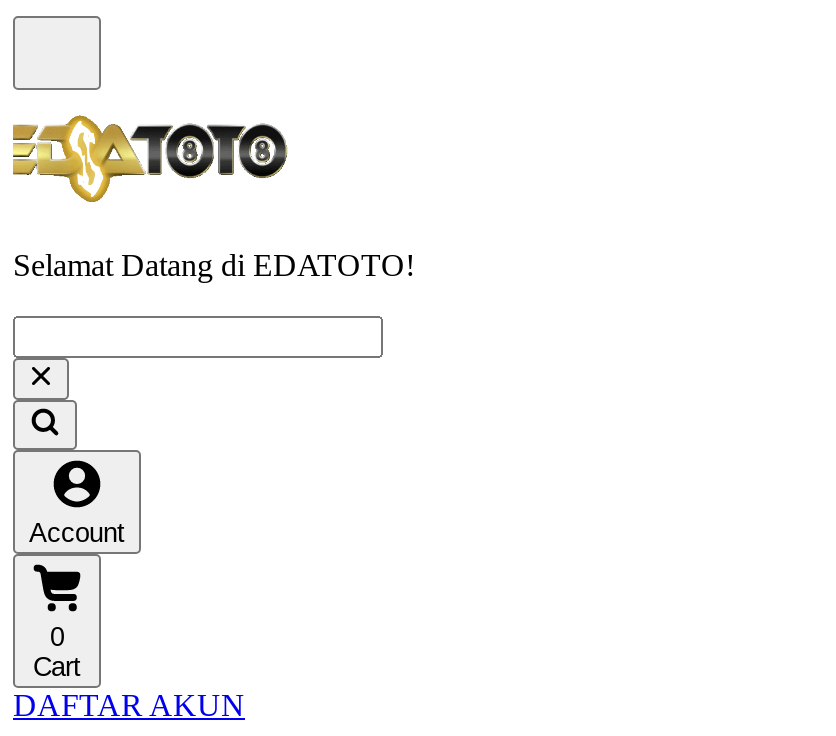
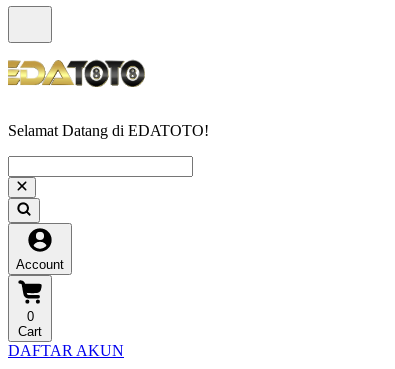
- [image]
+ [image]
